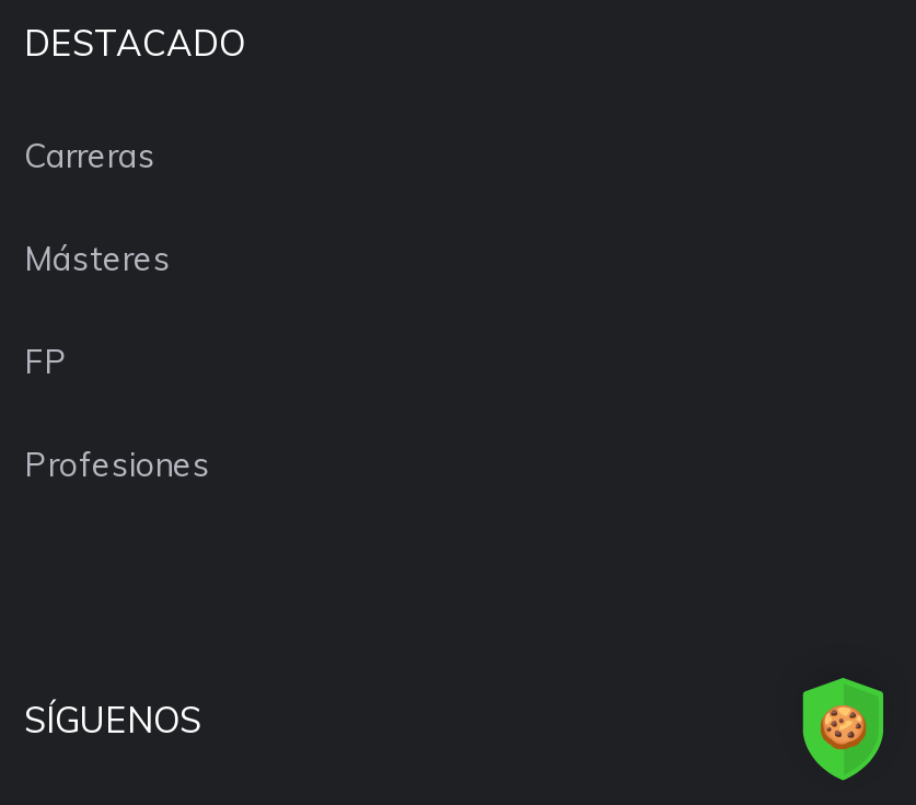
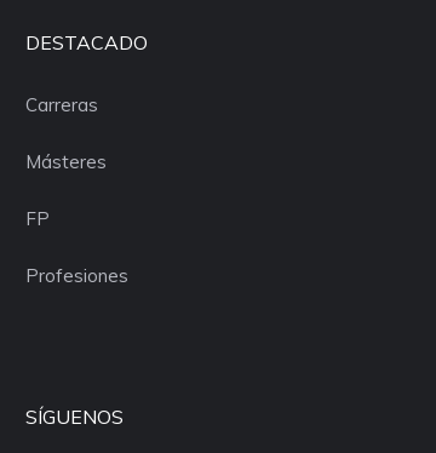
- [image]
